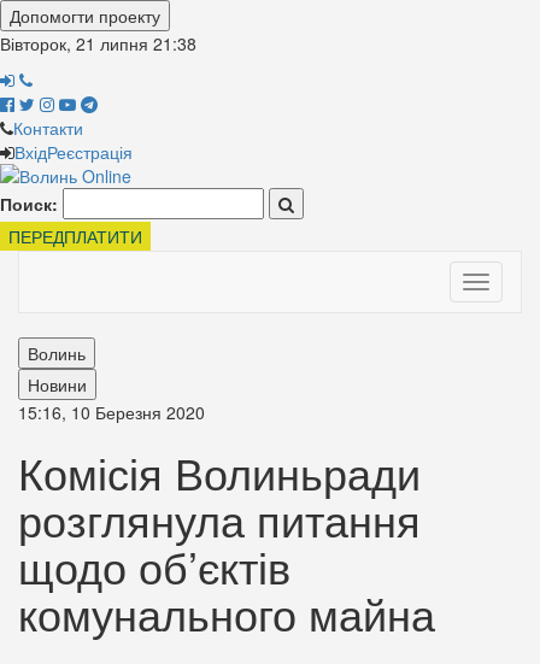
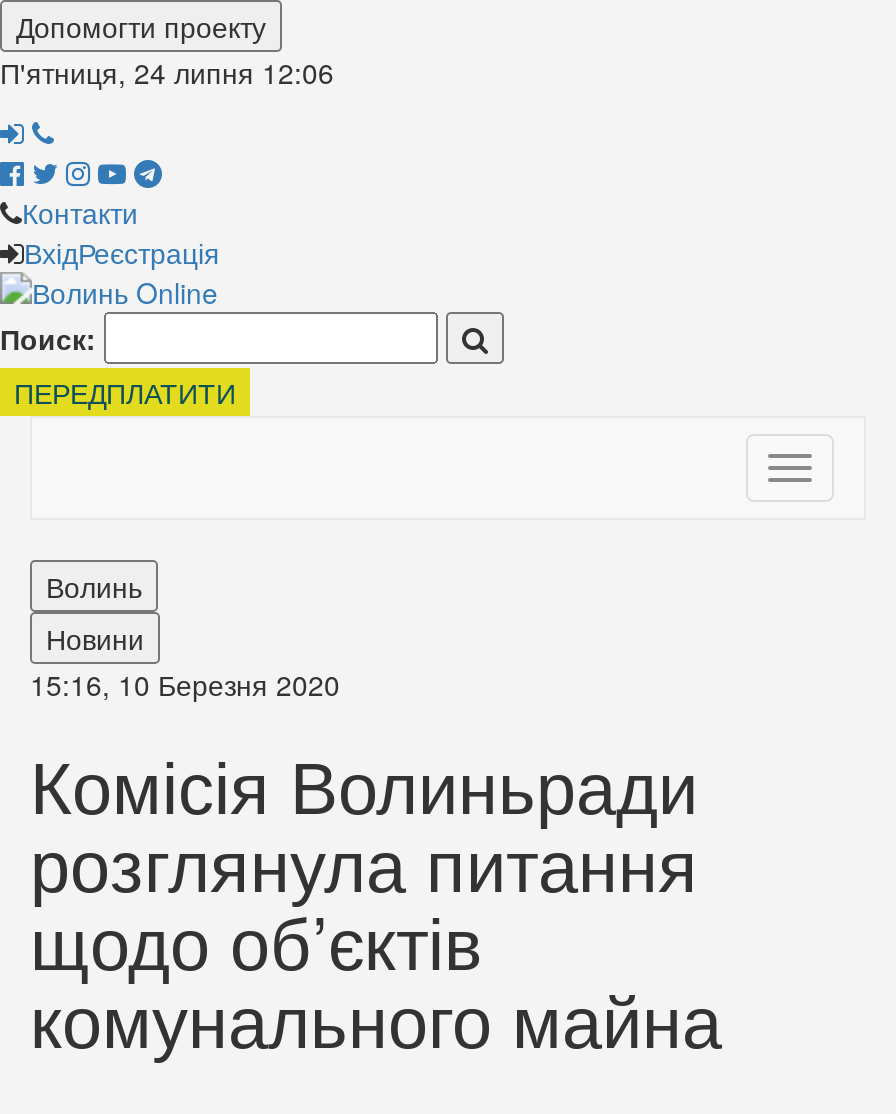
- Вівторок, 21 липня 21:38
+ П'ятниця, 24 липня 12:06
